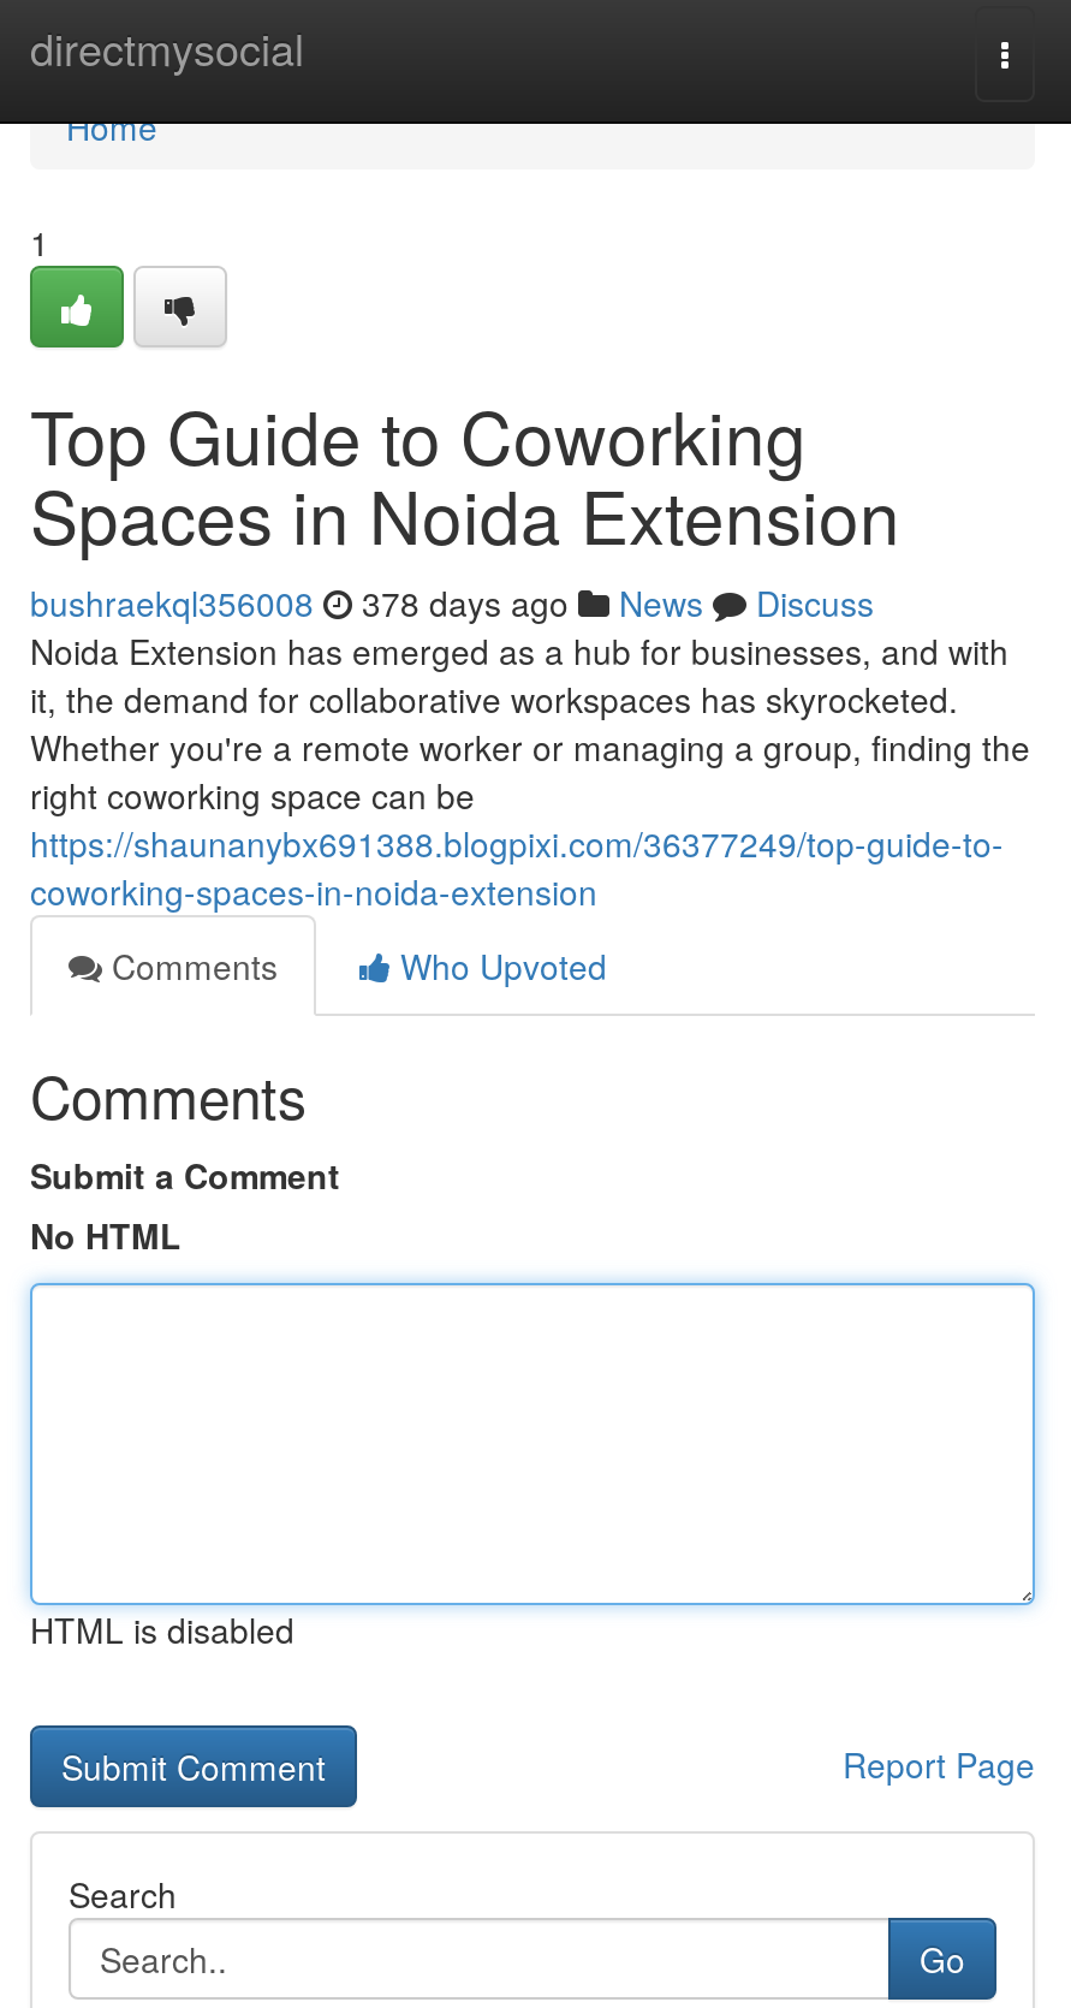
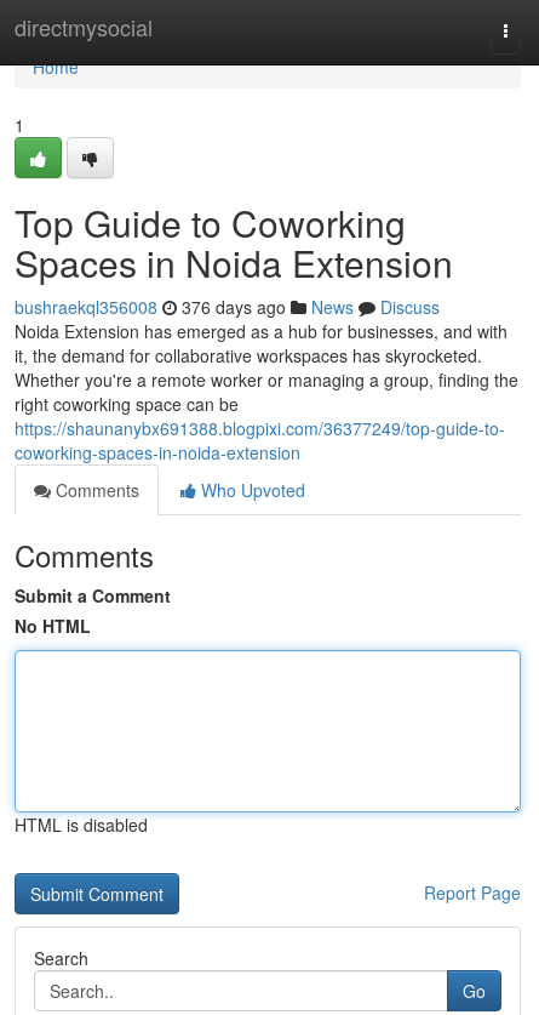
- bushraekql356008 378 days ago News Discuss
+ bushraekql356008 376 days ago News Discuss
